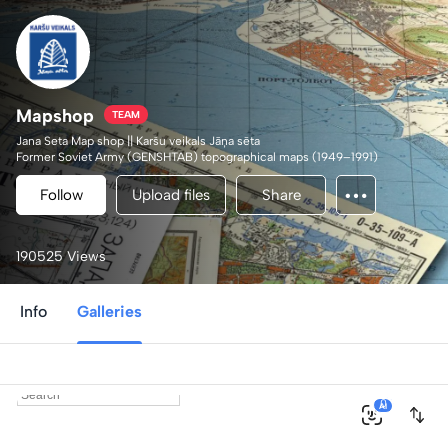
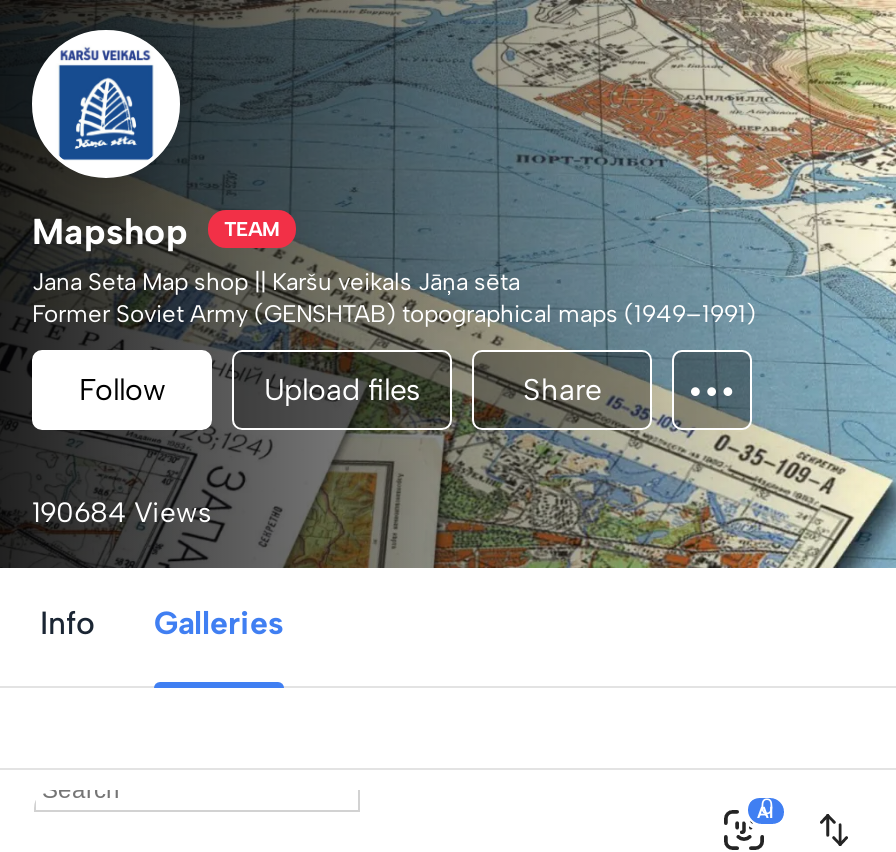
- 190525 Views
+ 190684 Views
